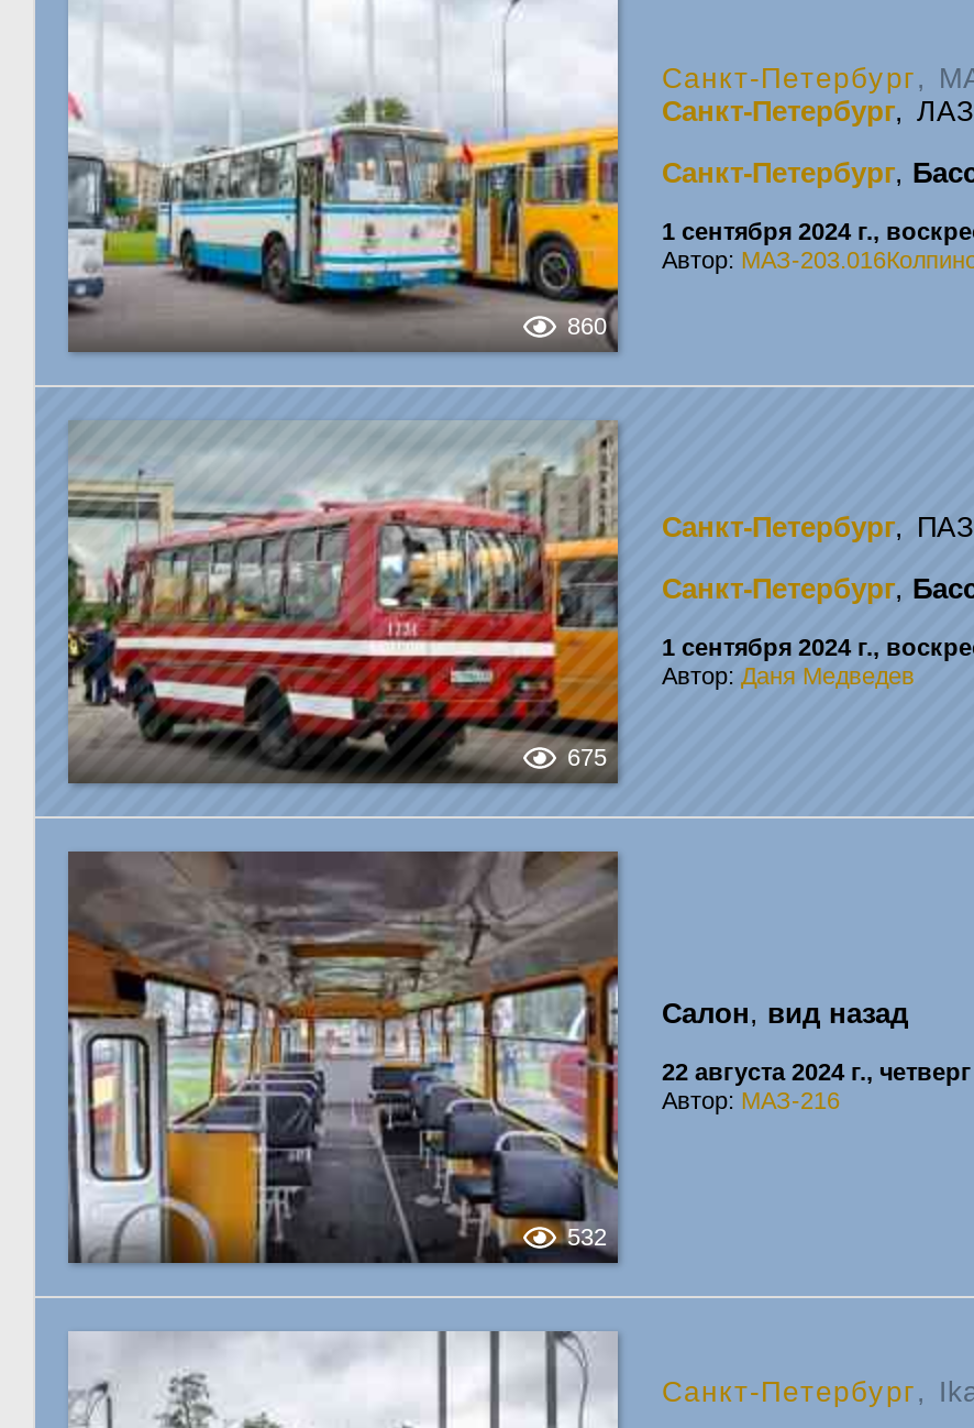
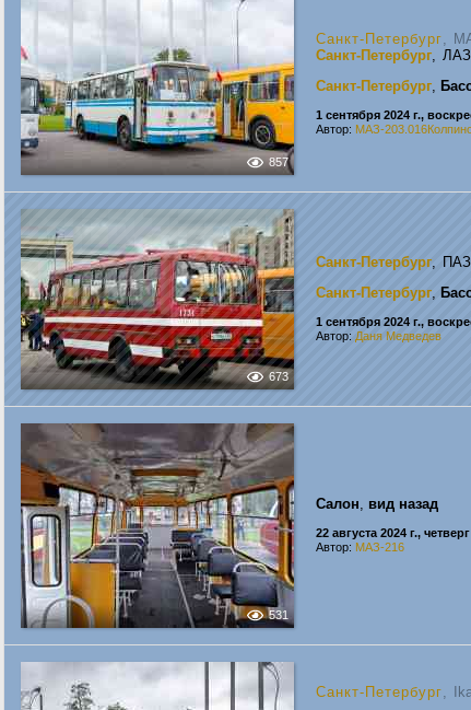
- 860
+ 857

- 675
+ 673

- 532
+ 531
